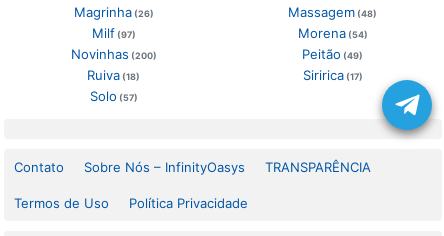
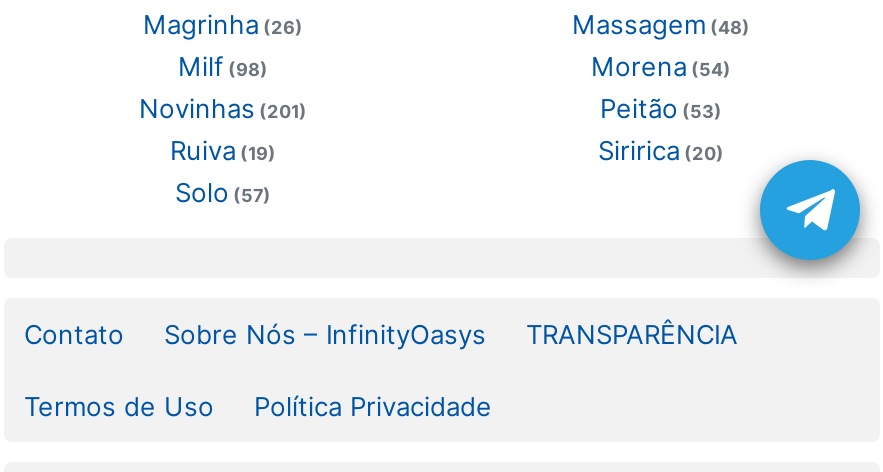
- Milf (97)
+ Milf (98)

- Novinhas (200)
+ Novinhas (201)

- Peitão (49)
+ Peitão (53)

- Ruiva (18)
+ Ruiva (19)

- Siririca (17)
+ Siririca (20)
